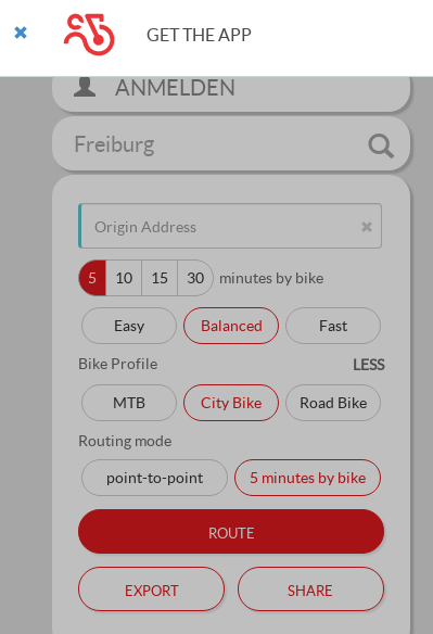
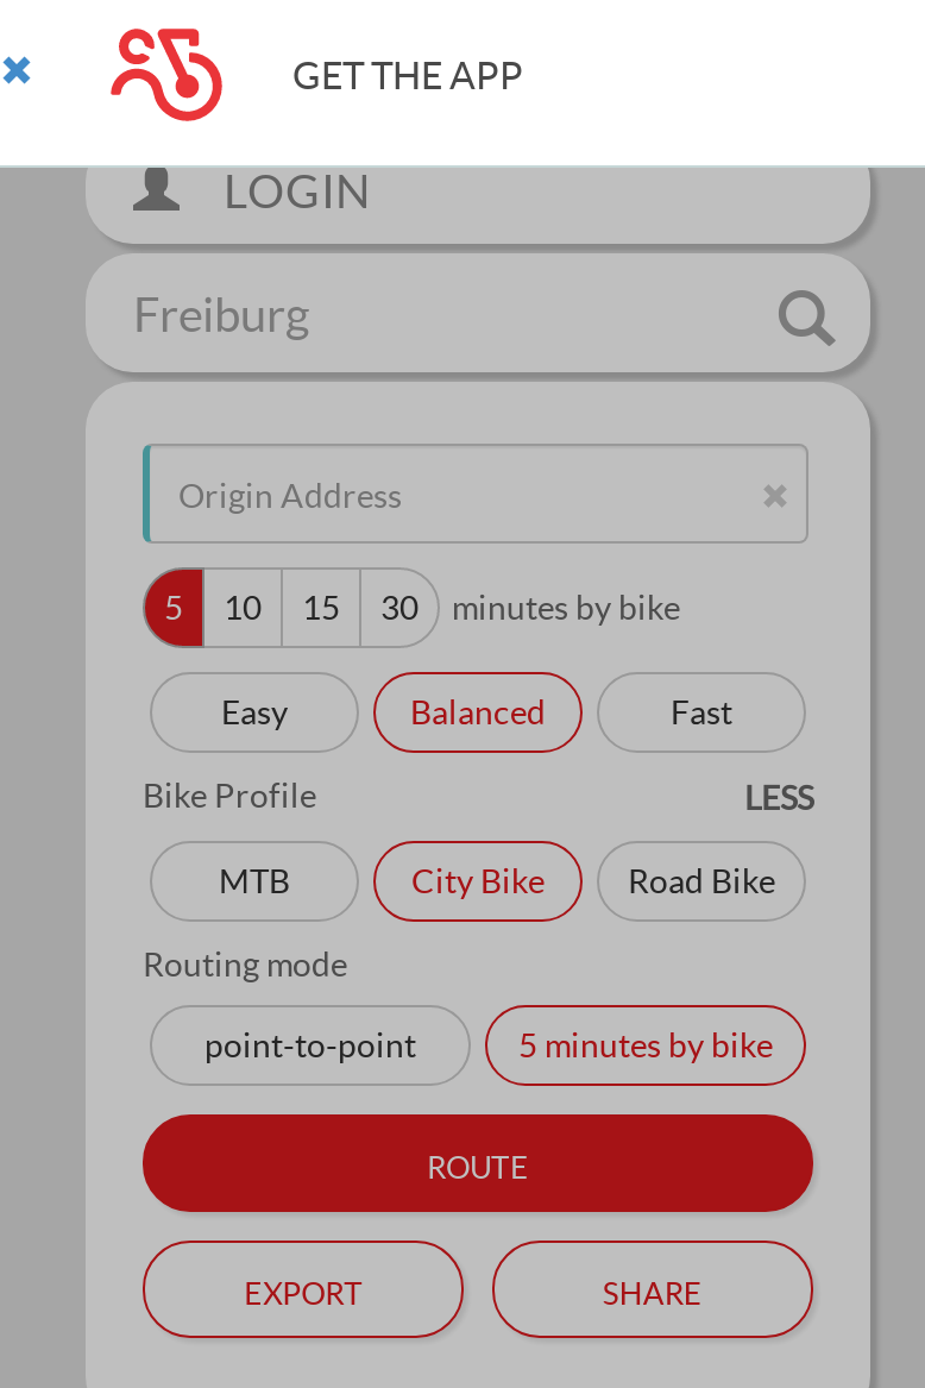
- ANMELDEN
+ LOGIN
